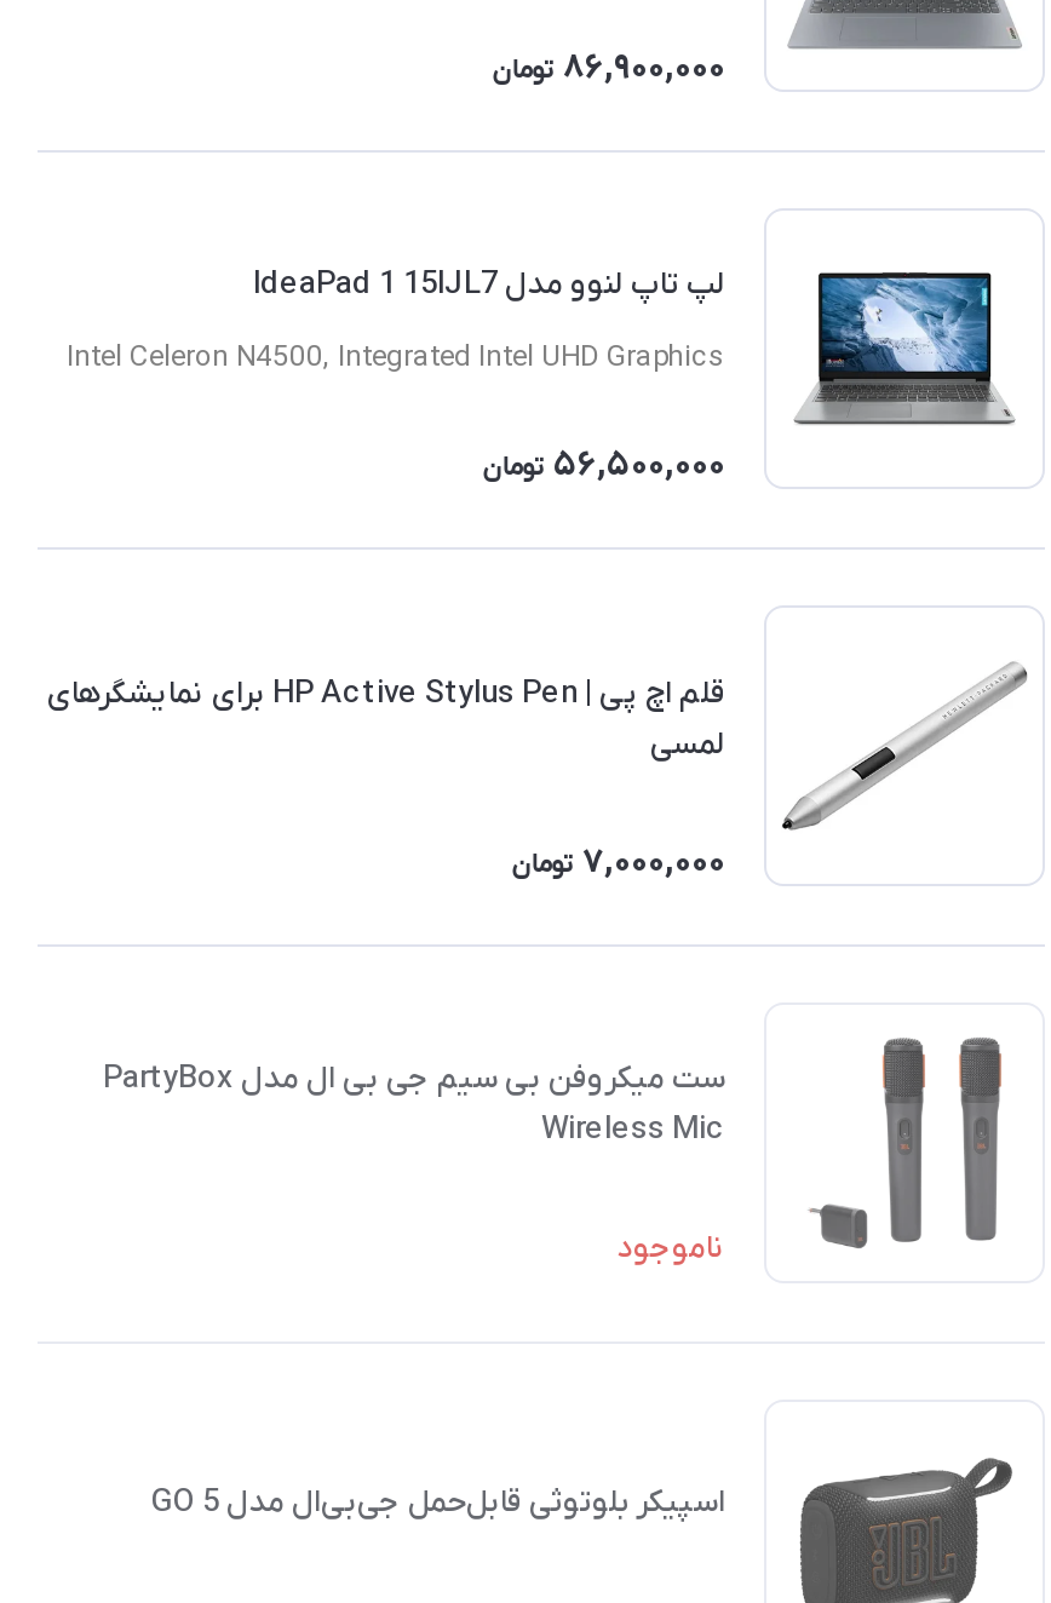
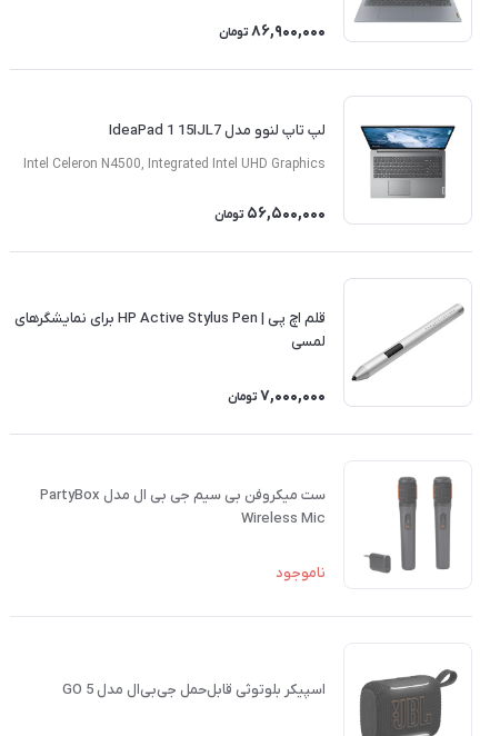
- [image]
+ [image]
